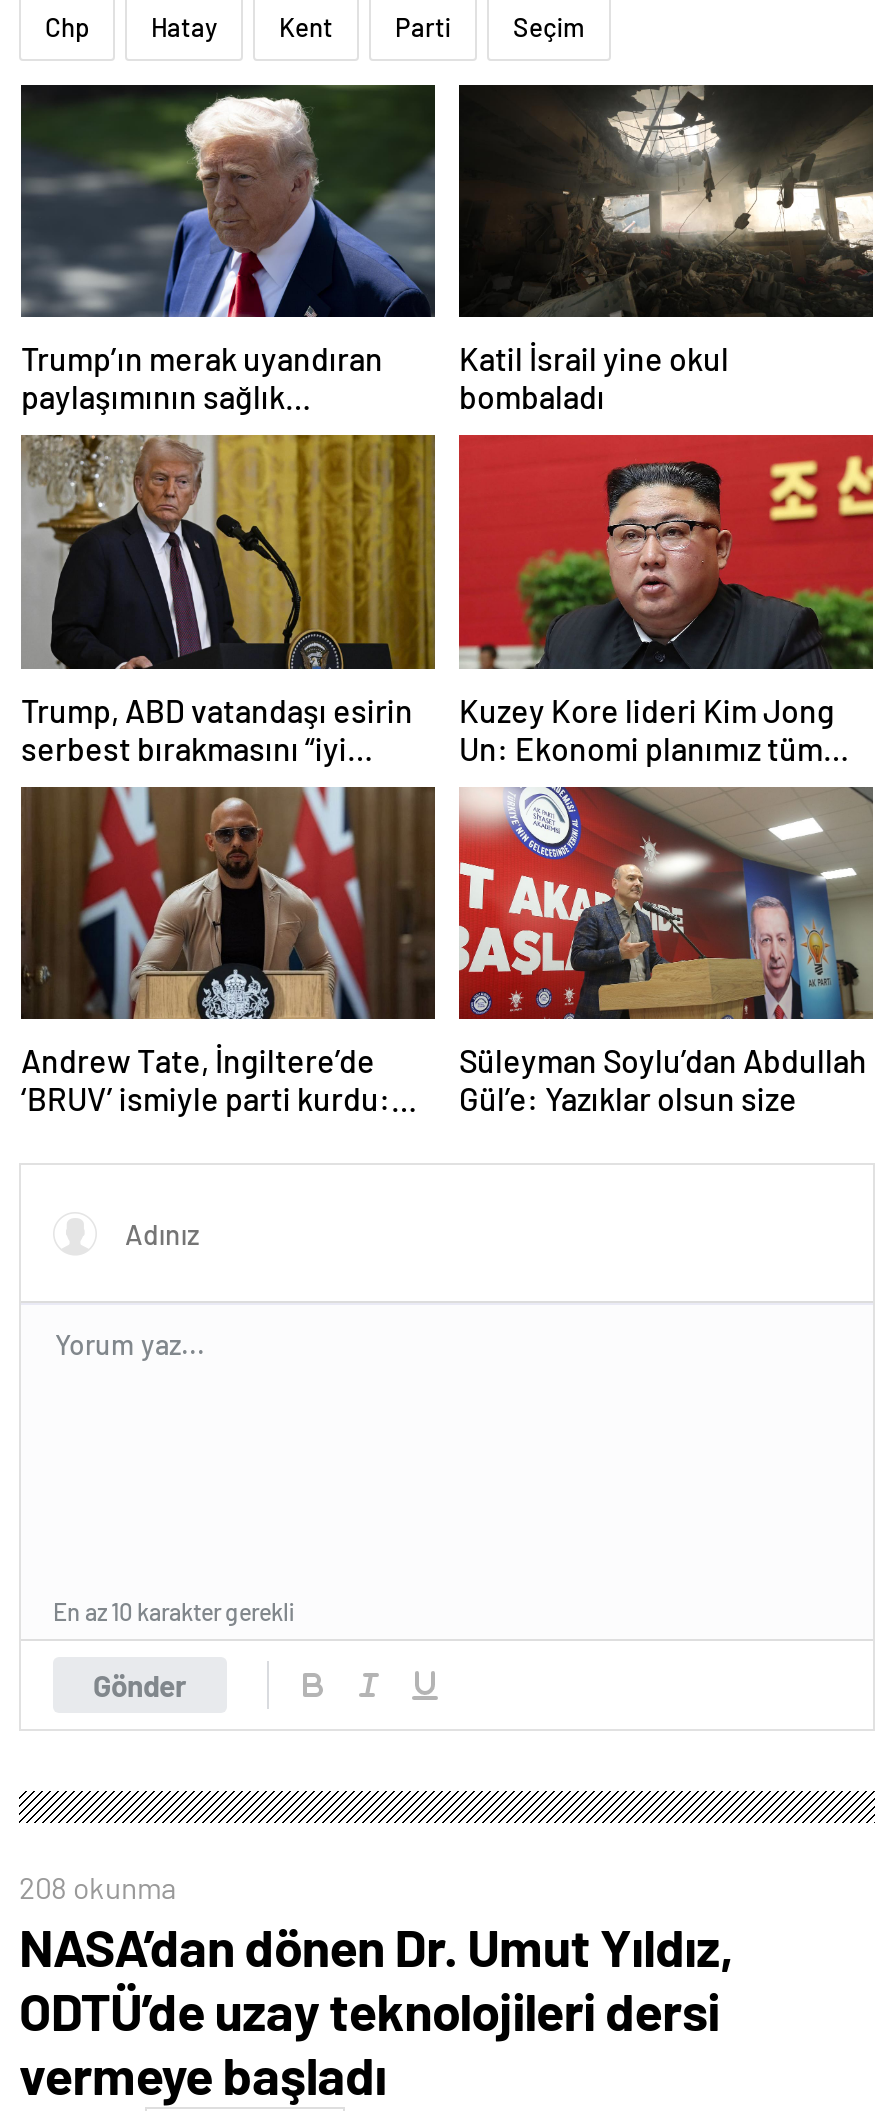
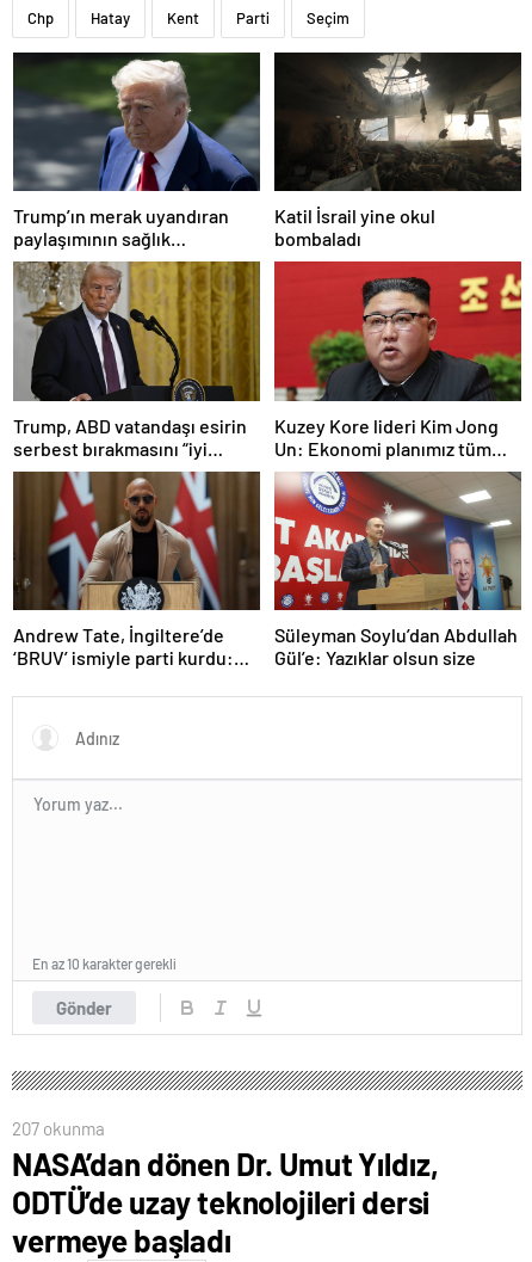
- 208 okunma
+ 207 okunma
